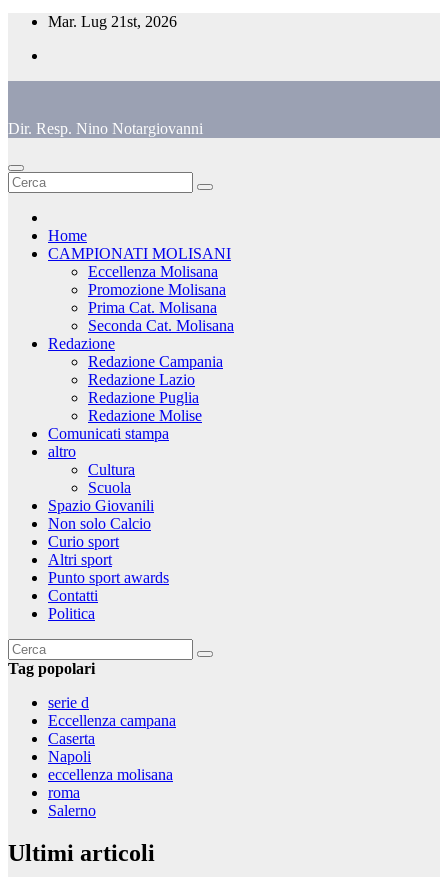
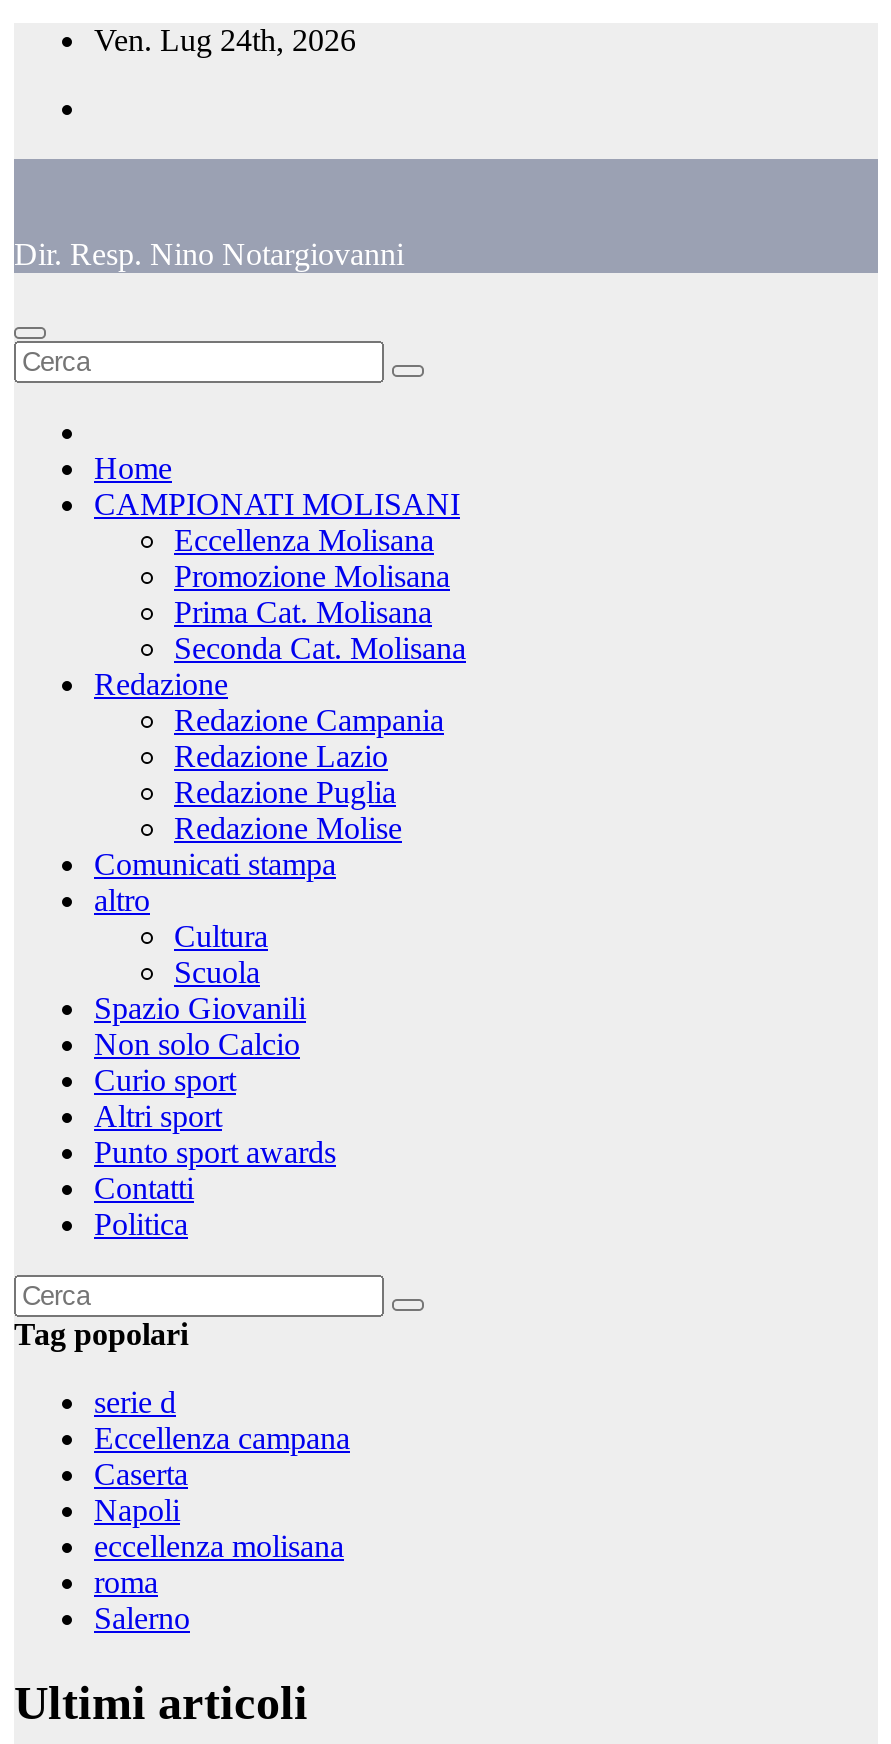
- Mar. Lug 21st, 2026
+ Ven. Lug 24th, 2026
